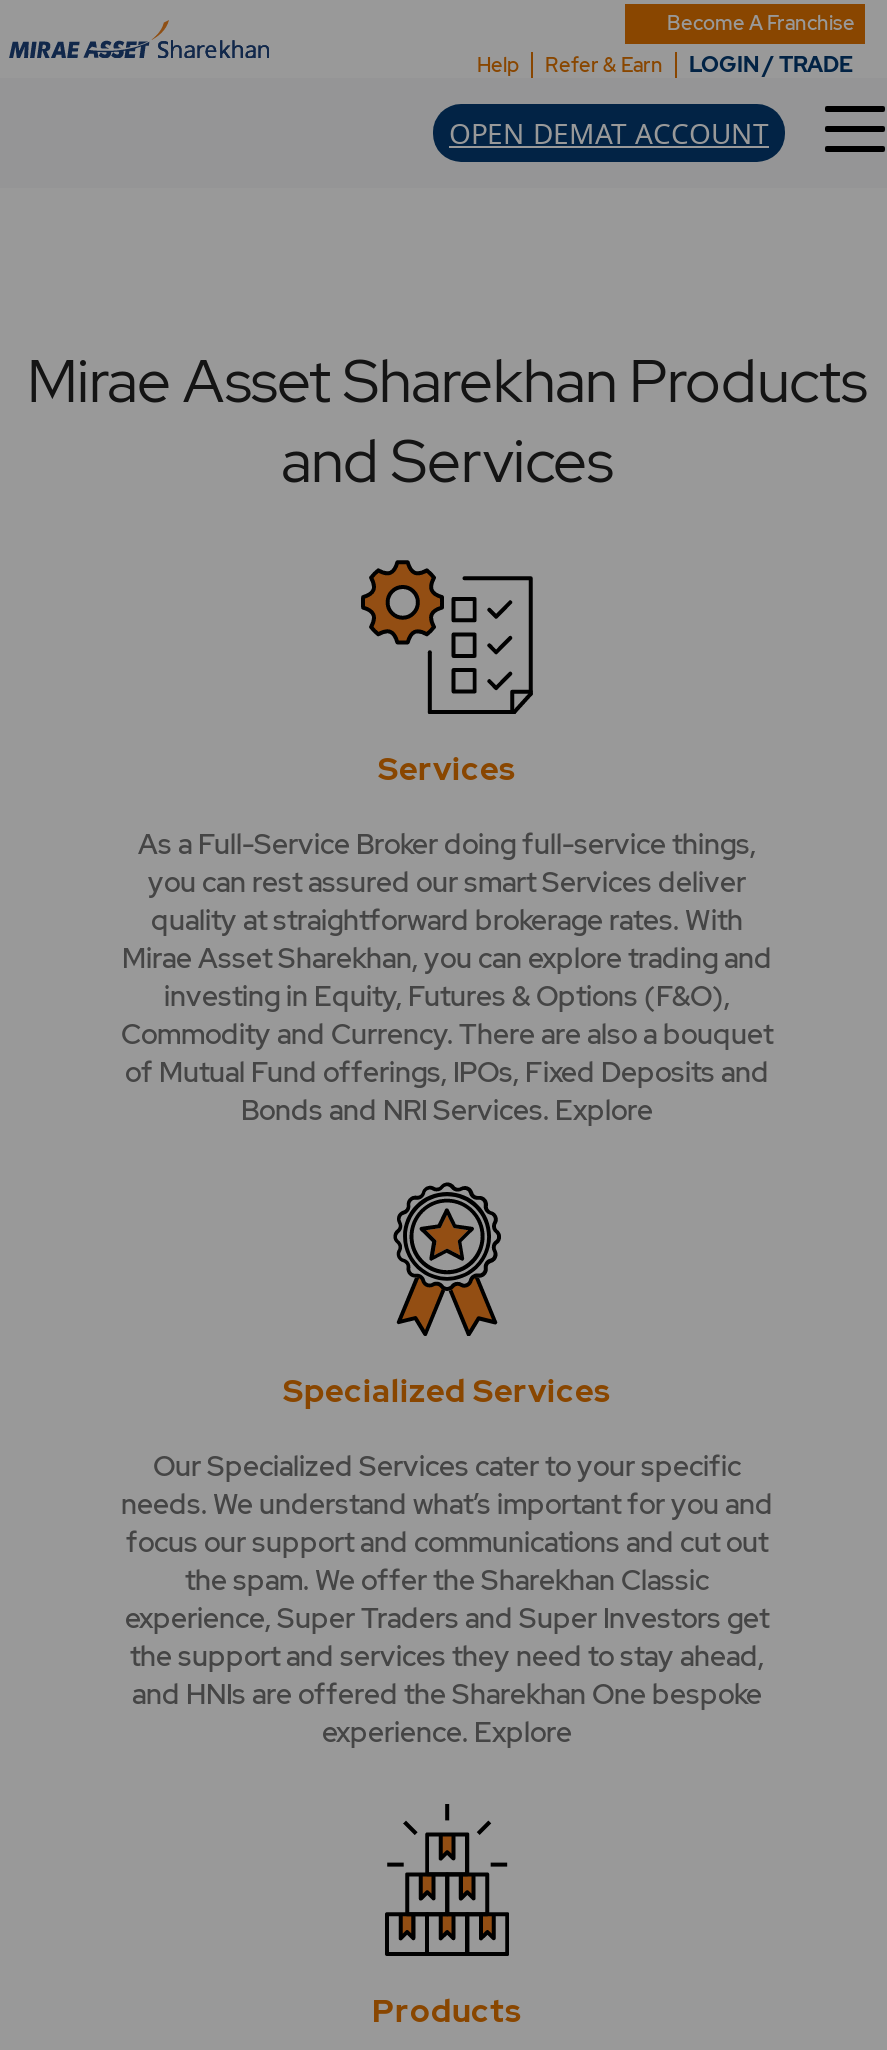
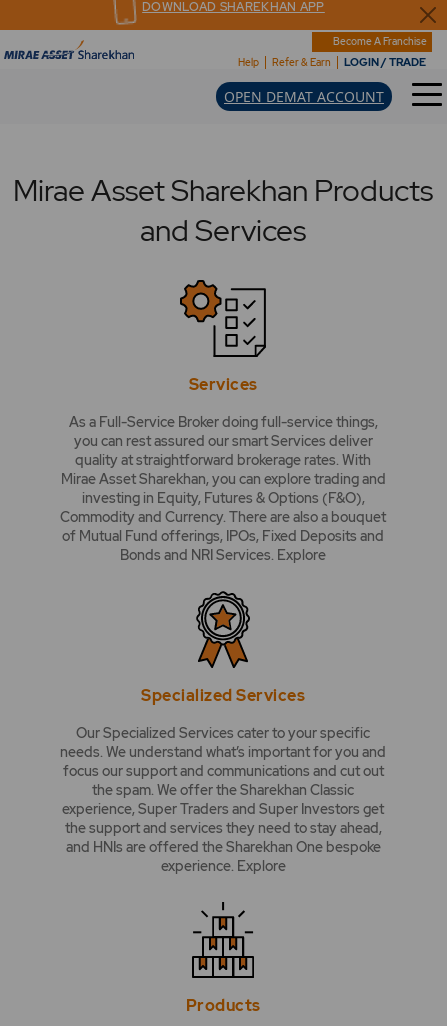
+ DOWNLOAD SHAREKHAN APP

moved down: Become A Franchise | Help | Refer & Earn | LOGIN / TRADE | OPEN DEMAT ACCOUNT
